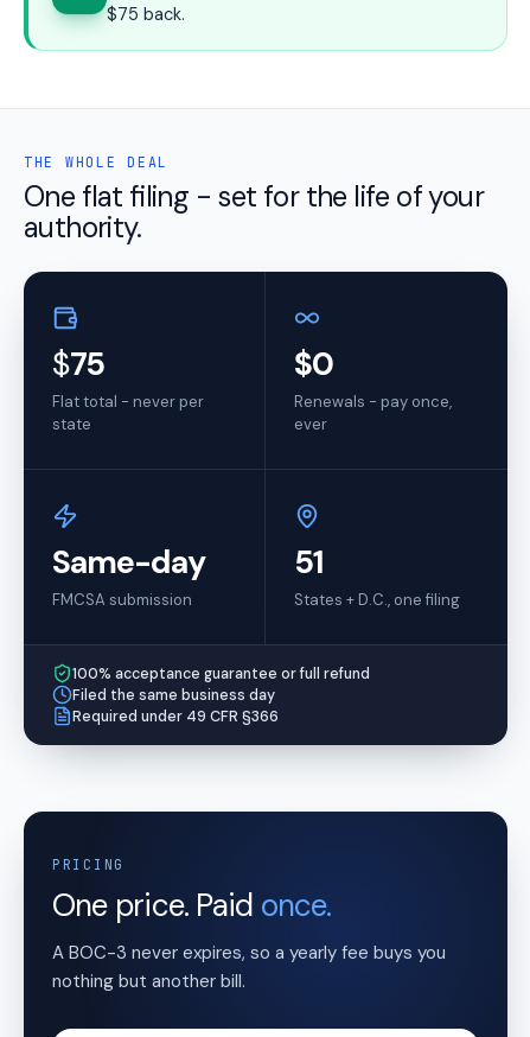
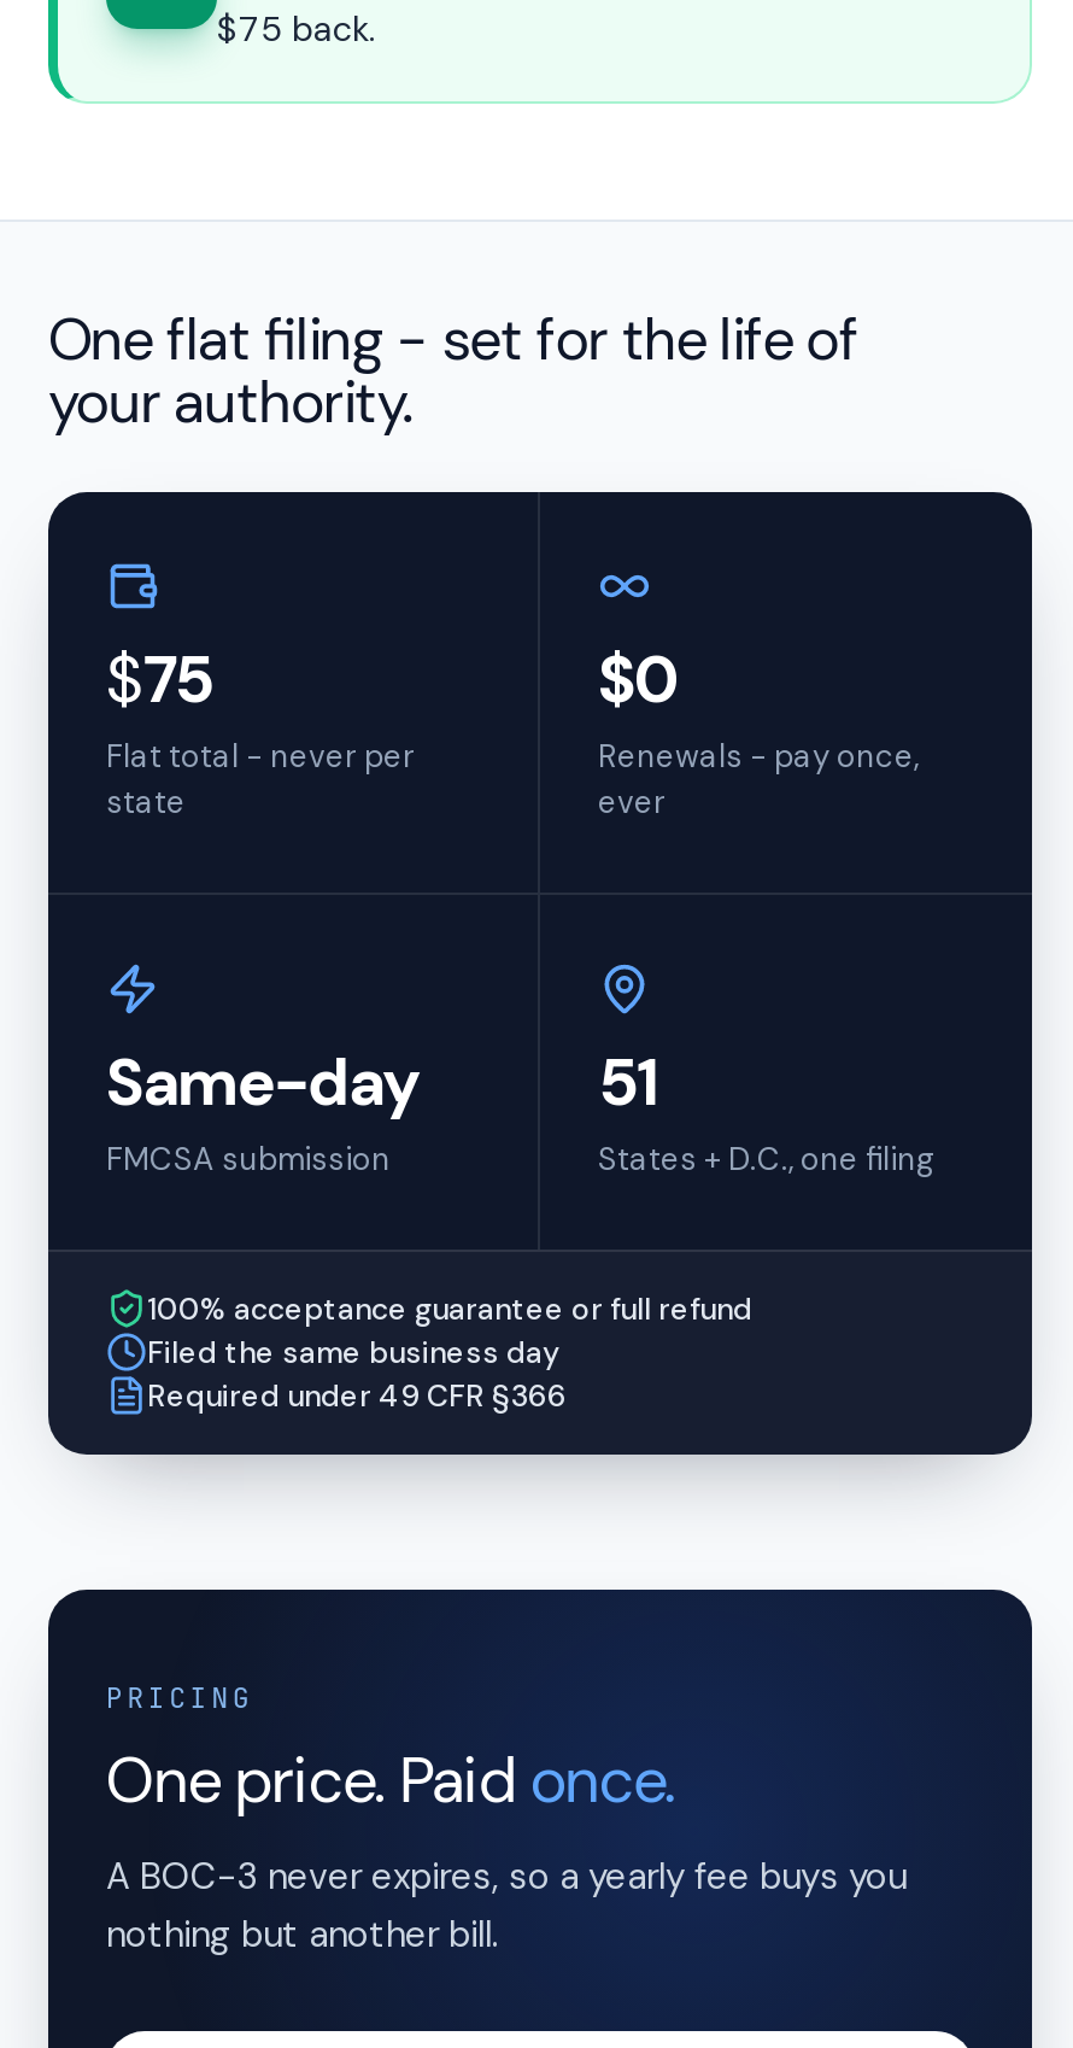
- THE WHOLE DEAL
- One flat filing - set for the life of your
- authority.
+ One flat filing - set for the life of
+ your authority.
